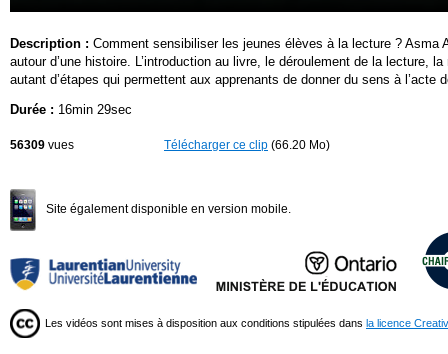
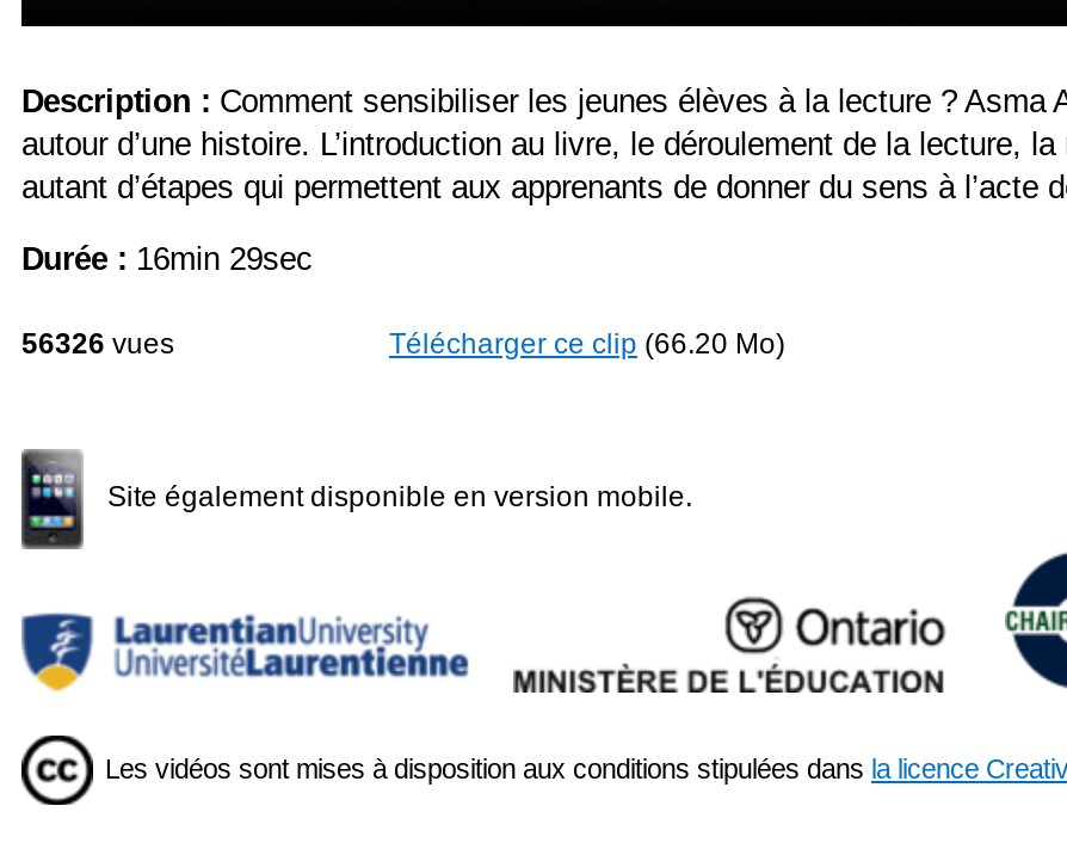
- 56309 vues
+ 56326 vues
